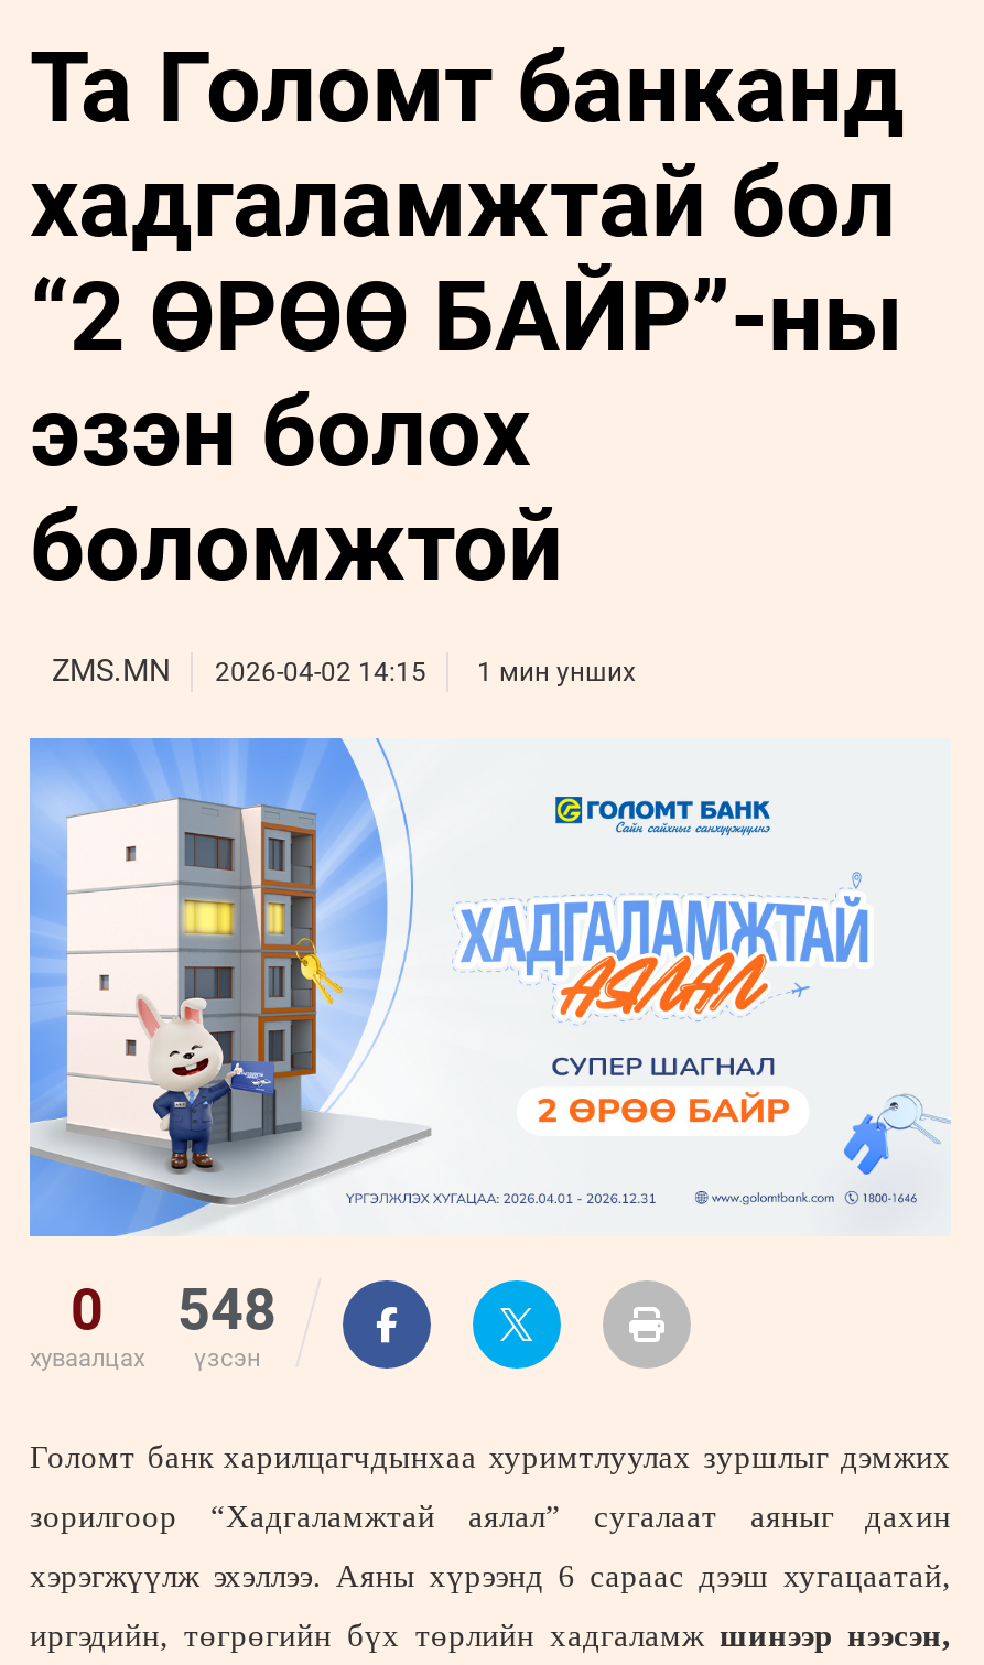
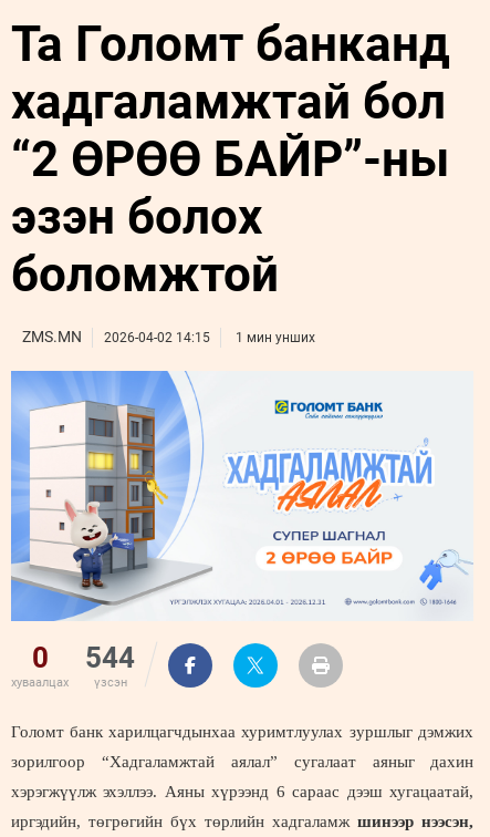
- 0 548
+ 0 544
